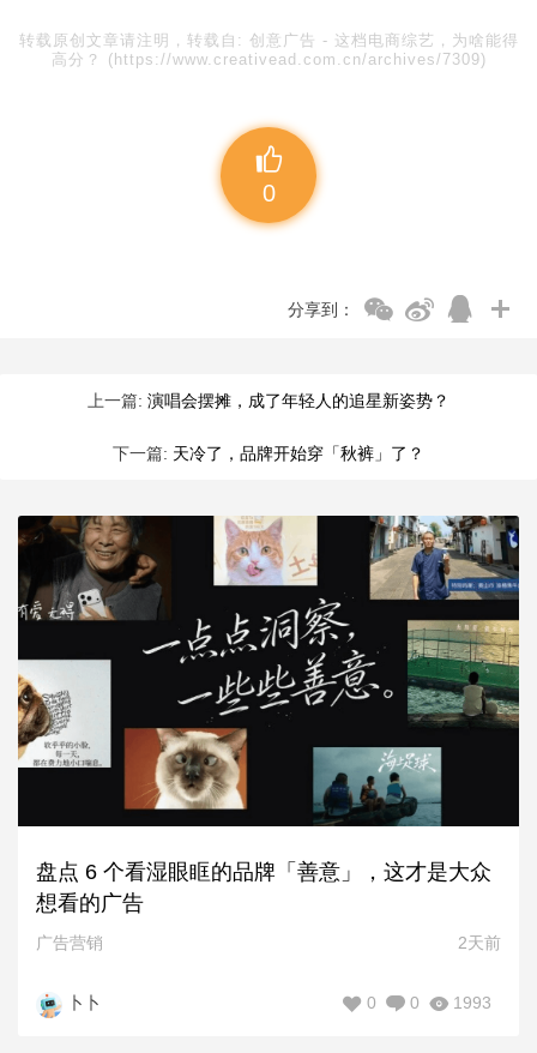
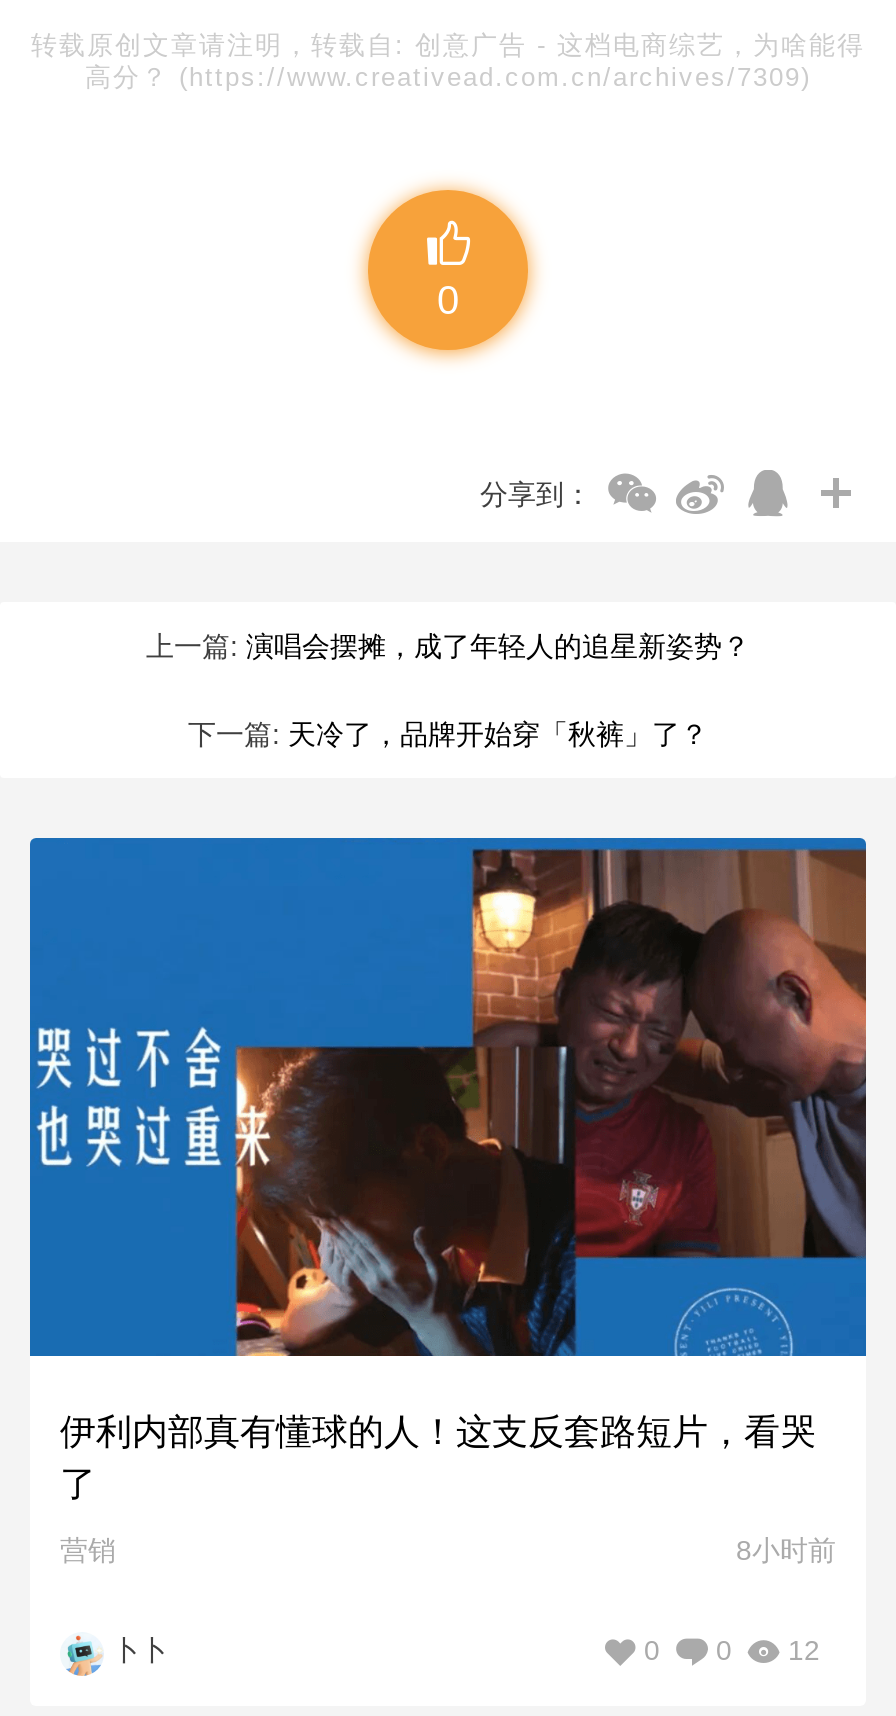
- [image]
- 盘点 6 个看湿眼眶的品牌「善意」，这才是大众
- 想看的广告
+ [image]
+ 伊利内部真有懂球的人！这支反套路短片，看哭
+ 了

- 广告营销
- 2天前
+ 营销
+ 8小时前

- 0 0 1993
+ 0 0 12
